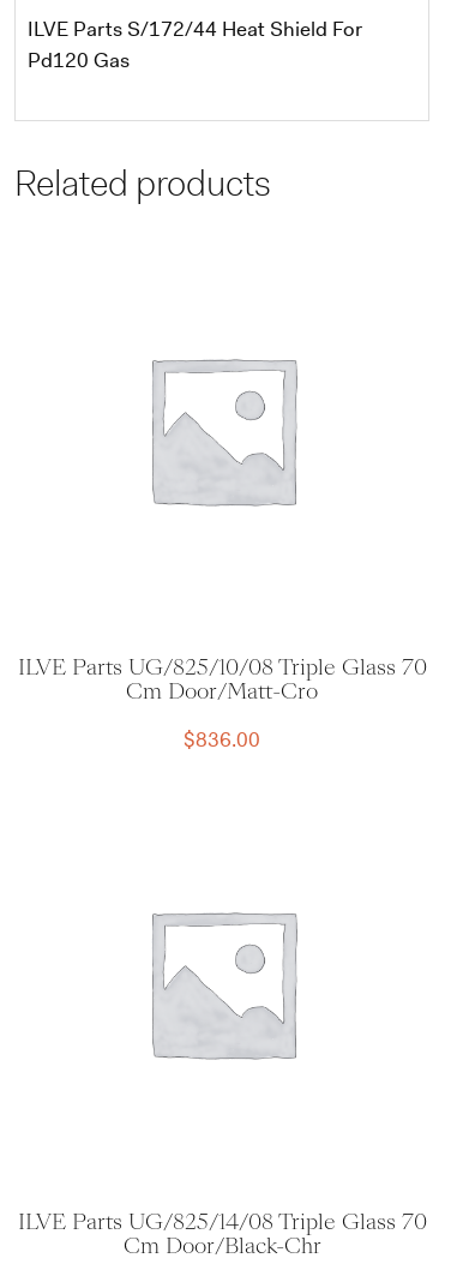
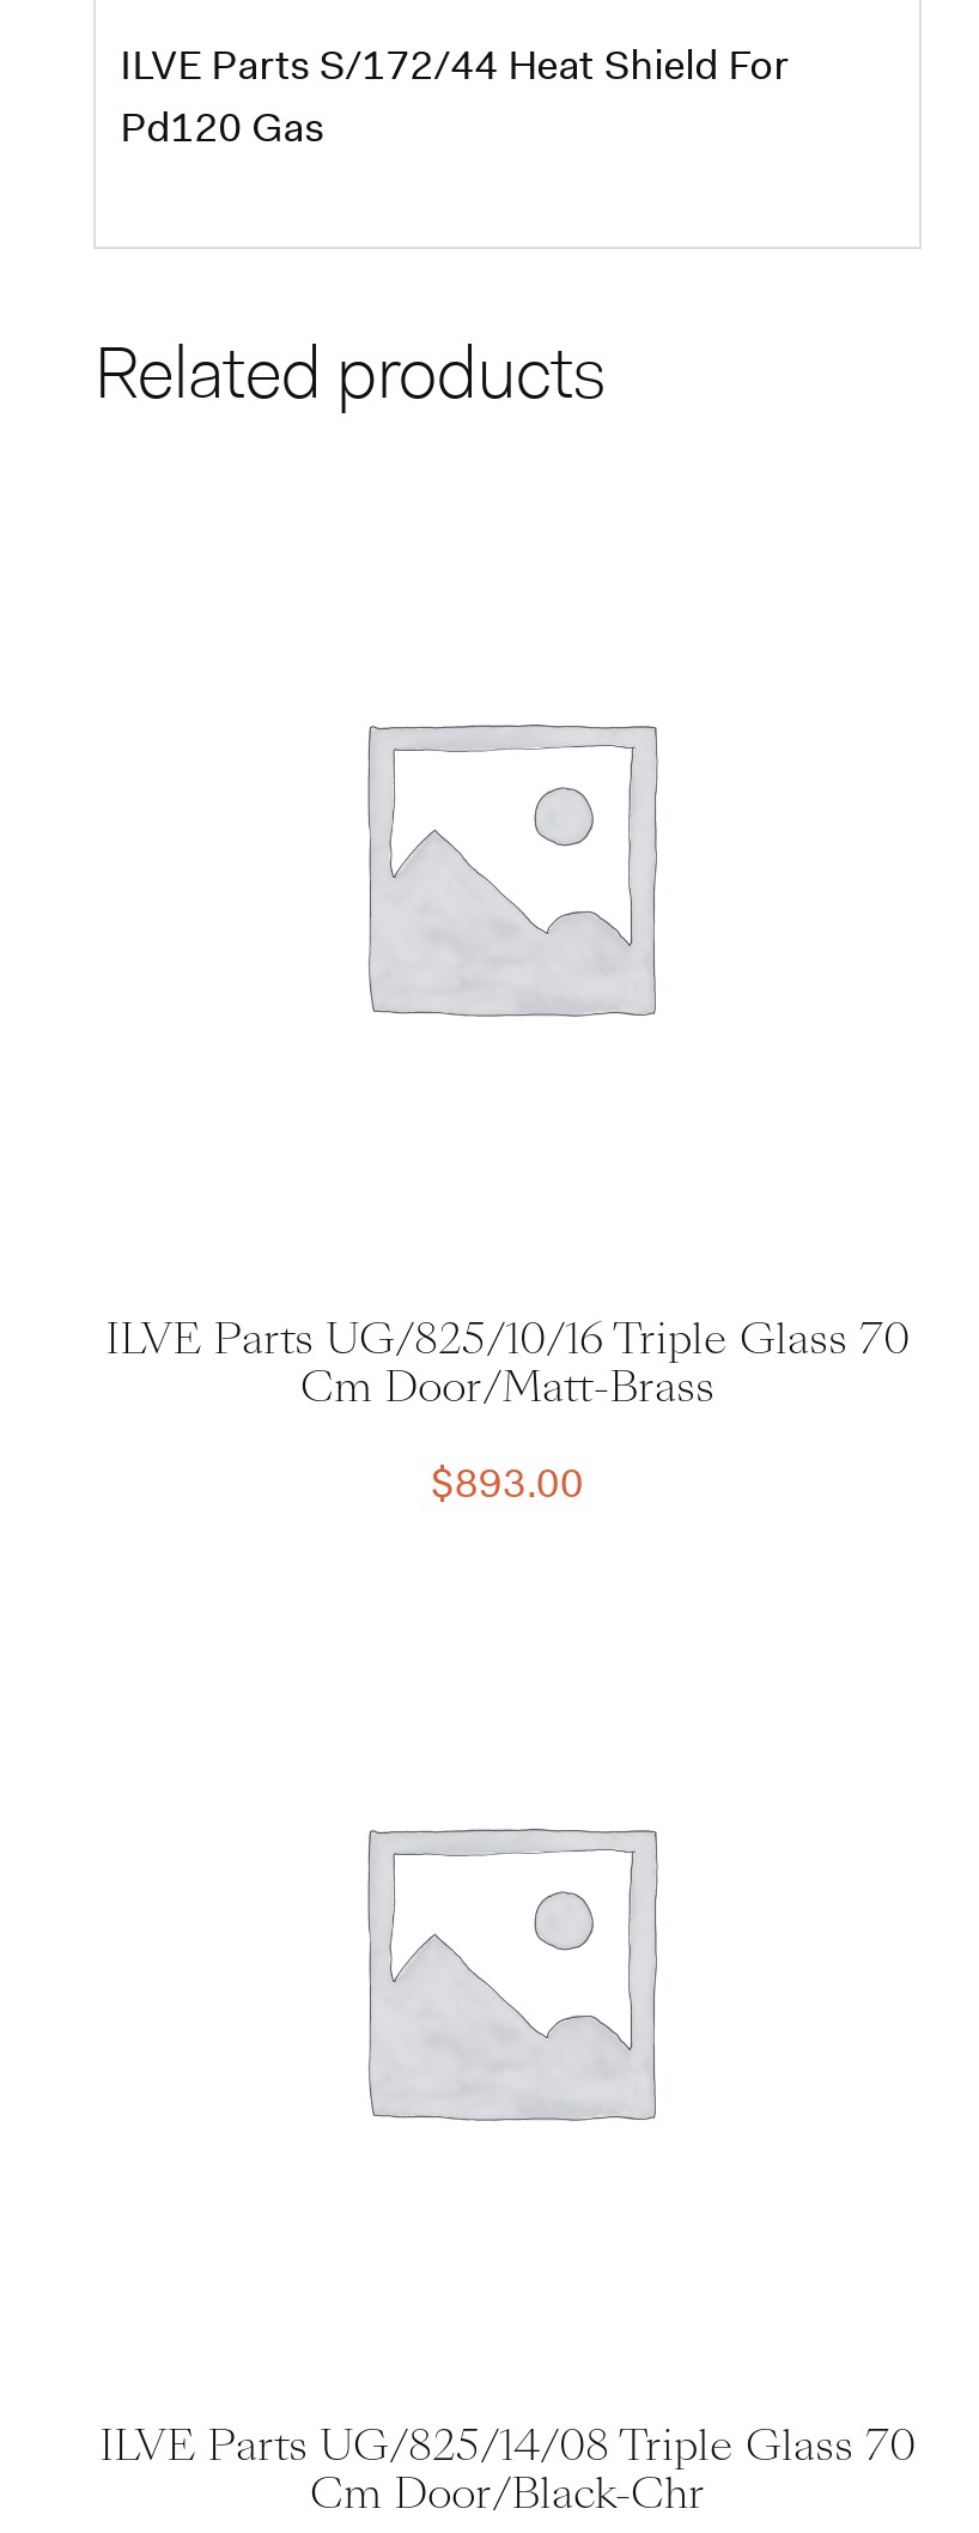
- ILVE Parts UG/825/10/08 Triple Glass 70
+ ILVE Parts UG/825/10/16 Triple Glass 70

- Cm Door/Matt-Cro
+ Cm Door/Matt-Brass

- $836.00
+ $893.00
